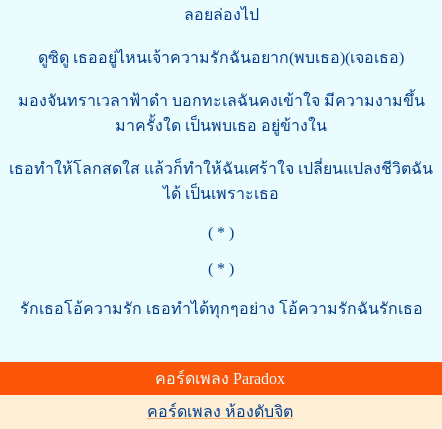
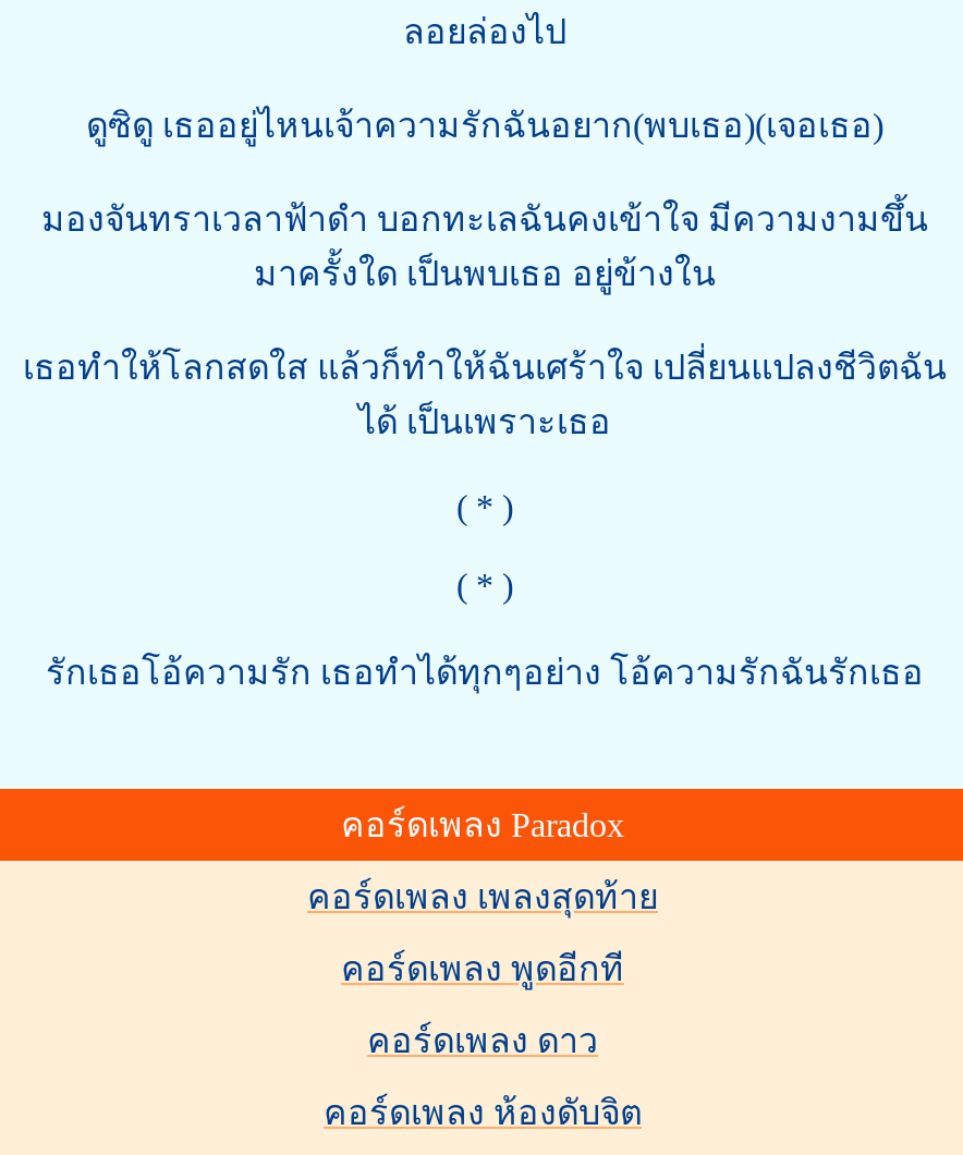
+ คอร์ดเพลง เพลงสุดท้าย
+ คอร์ดเพลง พูดอีกที
+ คอร์ดเพลง ดาว
